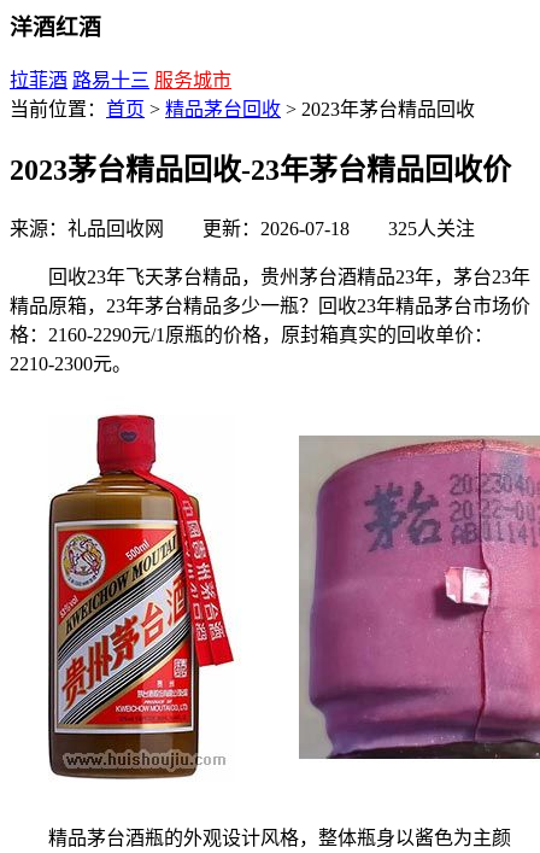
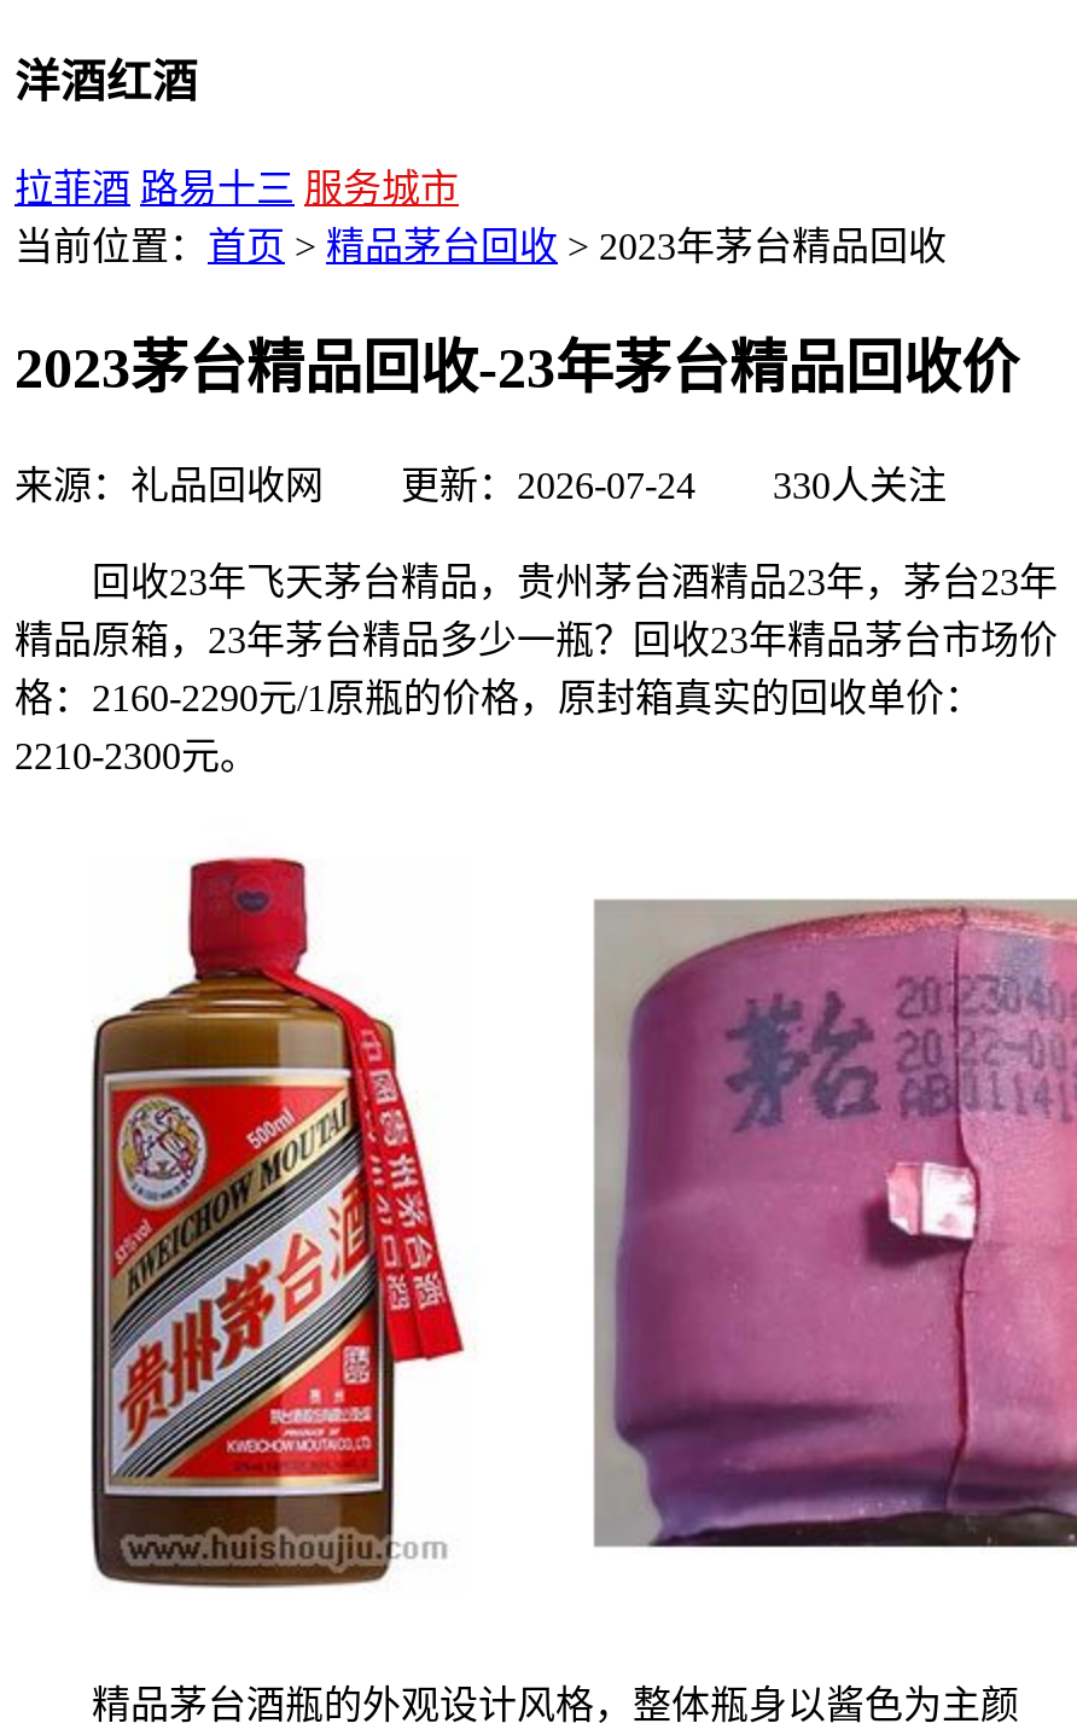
- 来源：礼品回收网 更新：2026-07-18 325人关注
+ 来源：礼品回收网 更新：2026-07-24 330人关注
